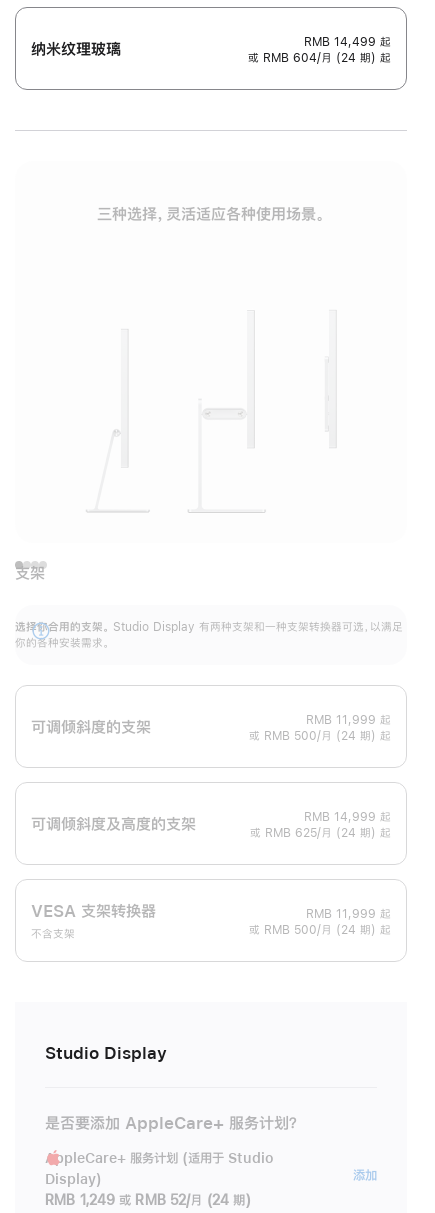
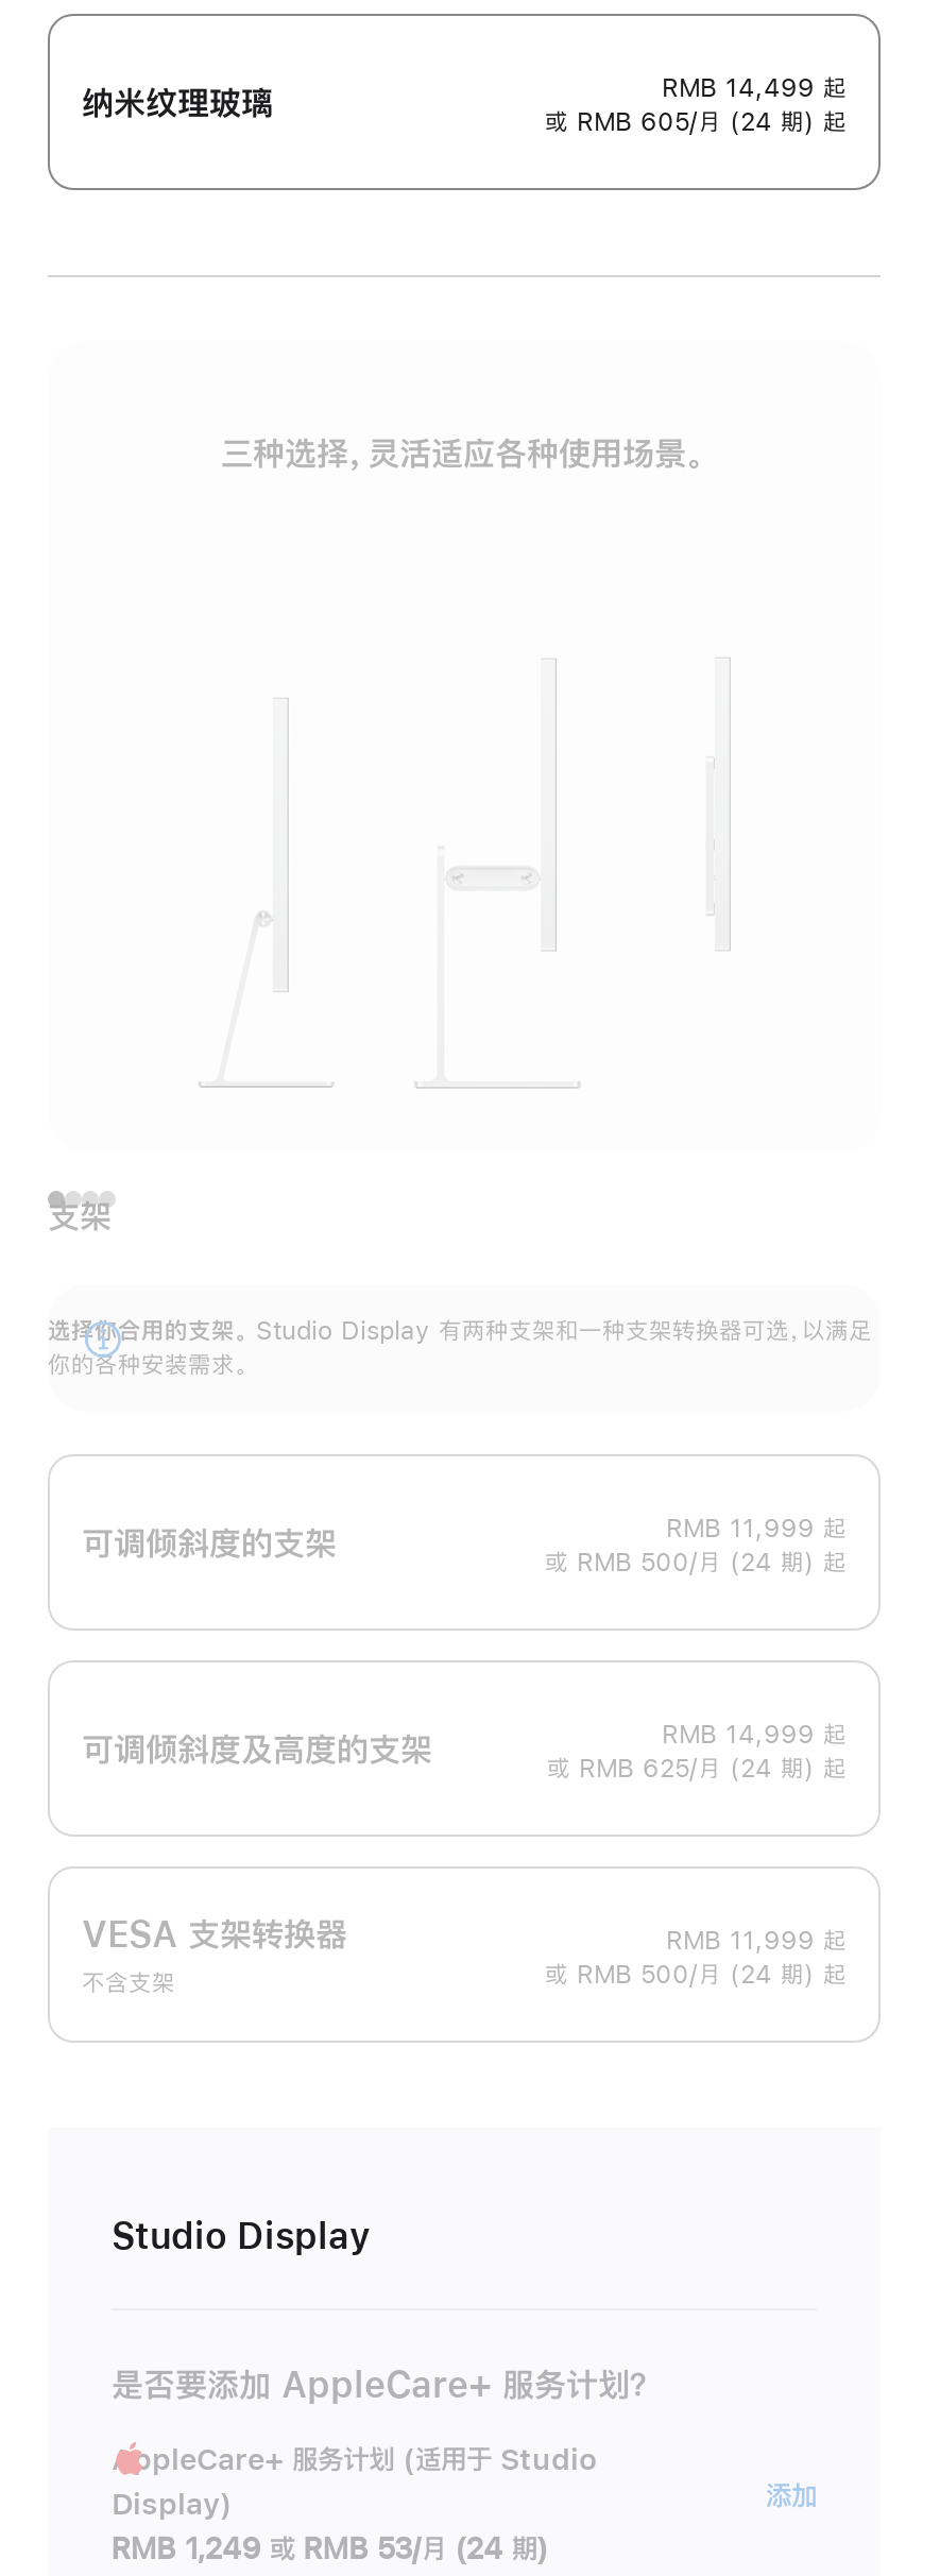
- 或 RMB 604/月 (24 期) 起
+ 或 RMB 605/月 (24 期) 起

- RMB 1,249 或 RMB 52/月 (24 期)
+ RMB 1,249 或 RMB 53/月 (24 期)
